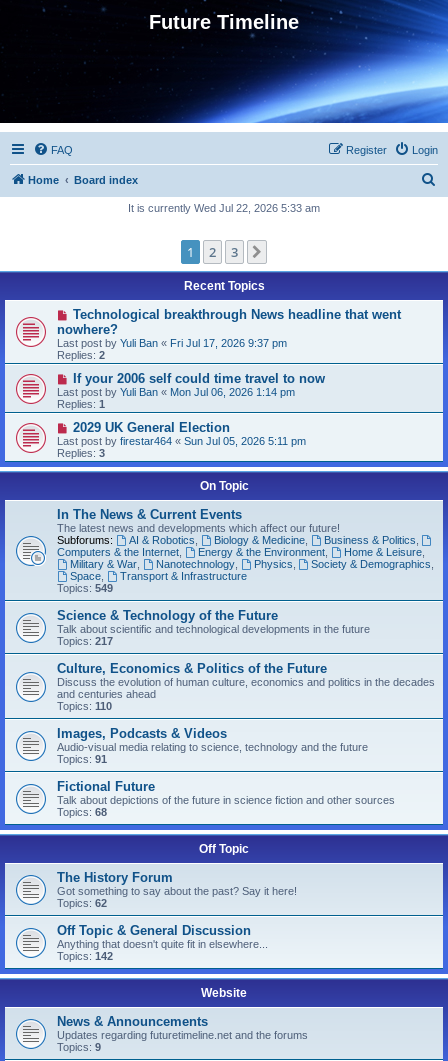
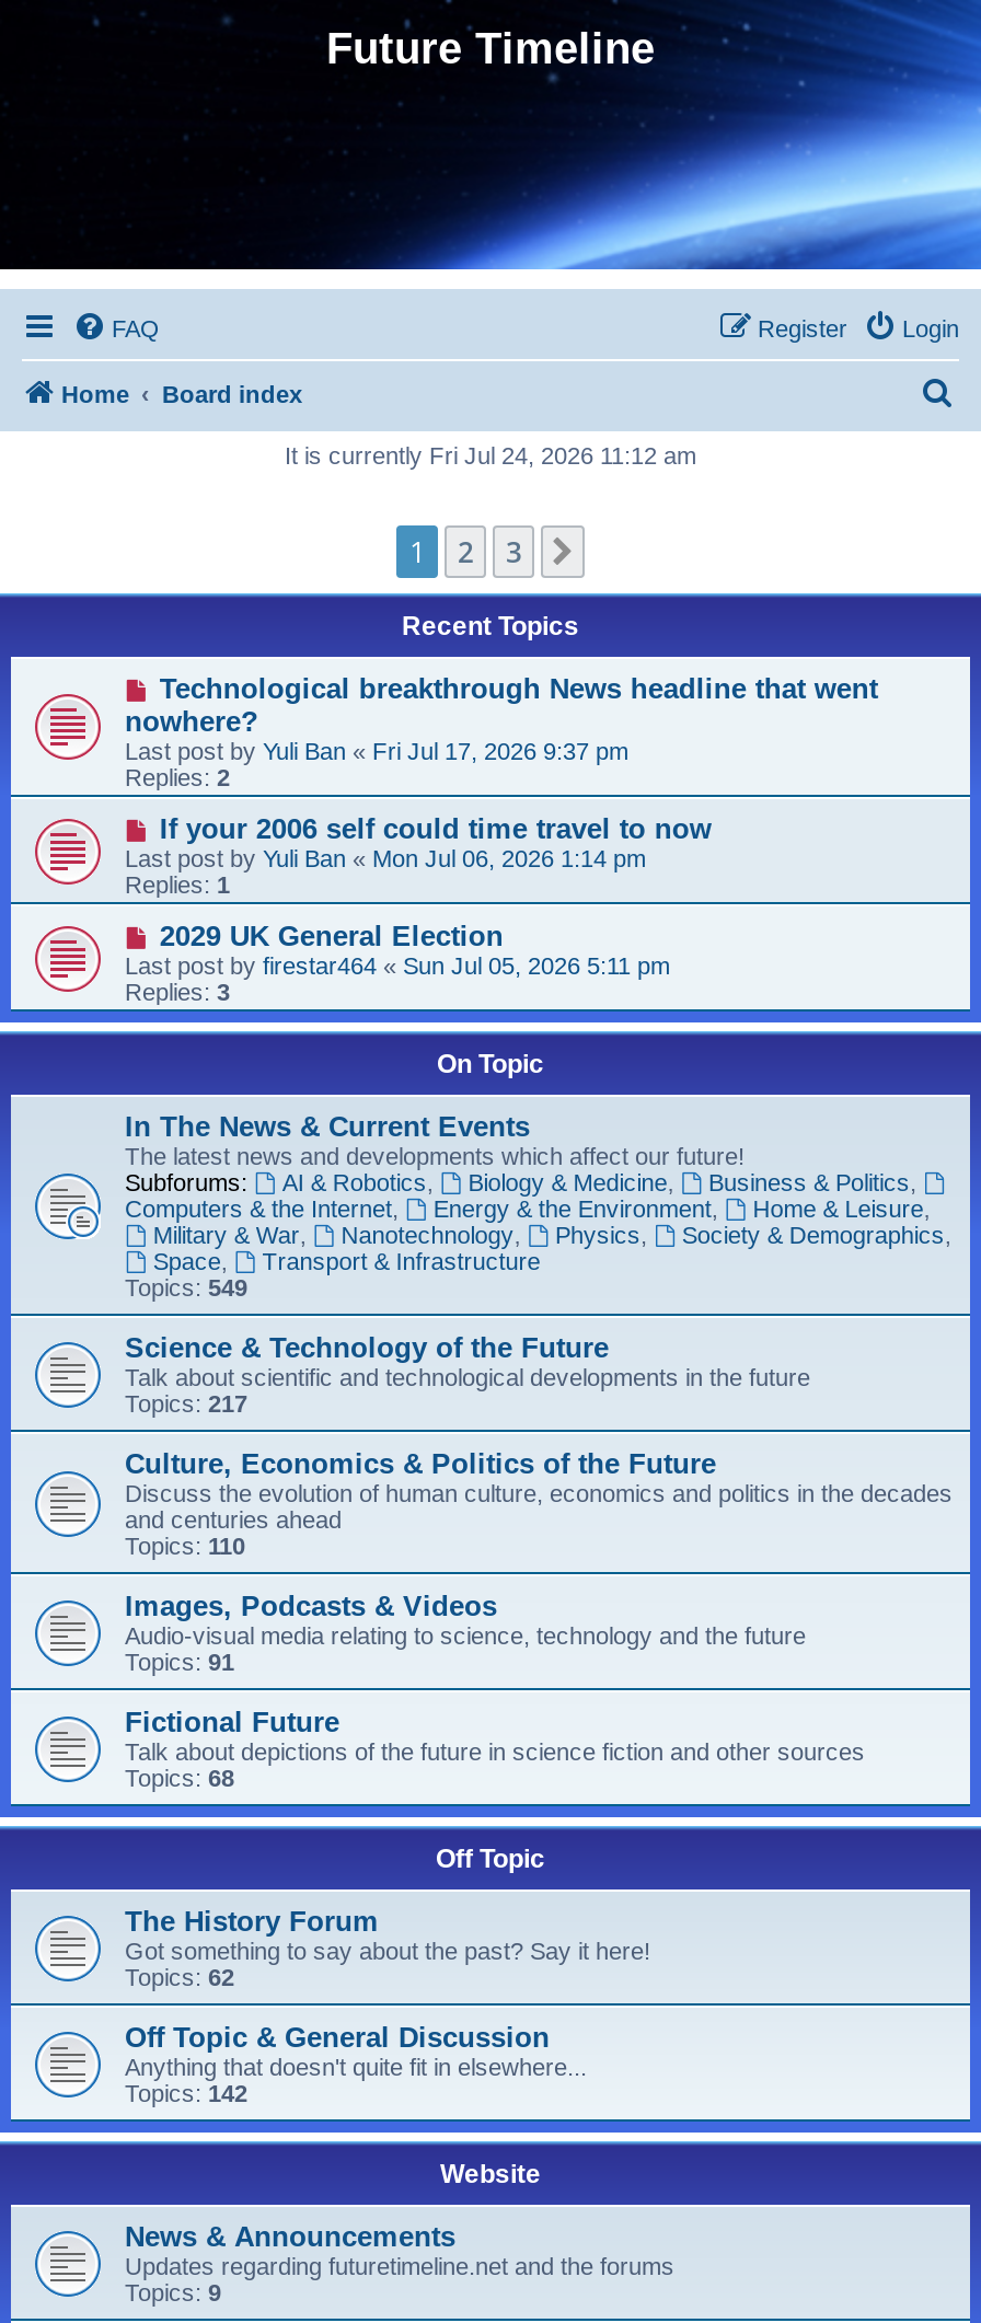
- It is currently Wed Jul 22, 2026 5:33 am
+ It is currently Fri Jul 24, 2026 11:12 am
